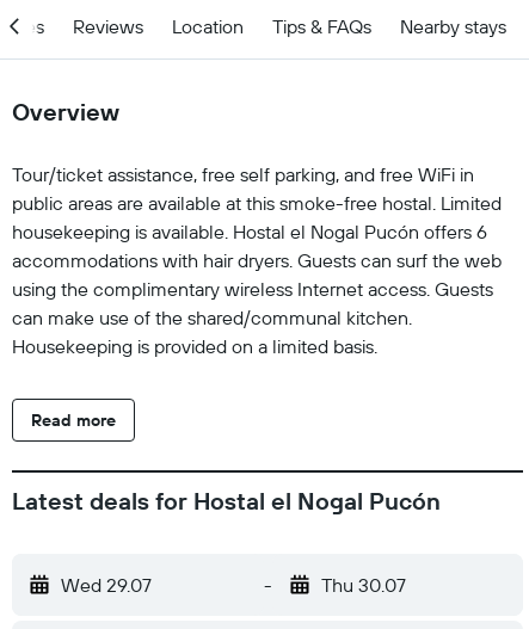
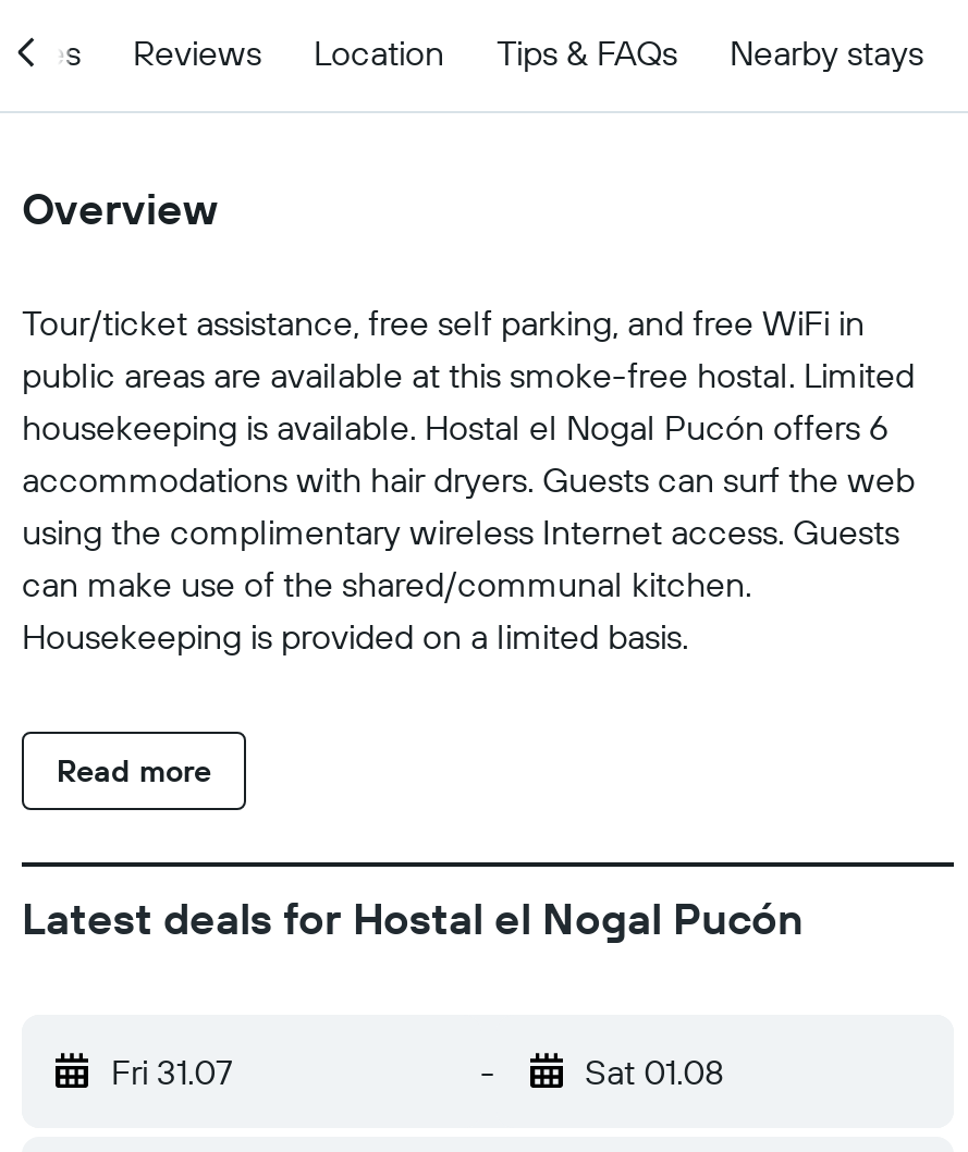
- Wed 29.07
+ Fri 31.07

- Thu 30.07
+ Sat 01.08
